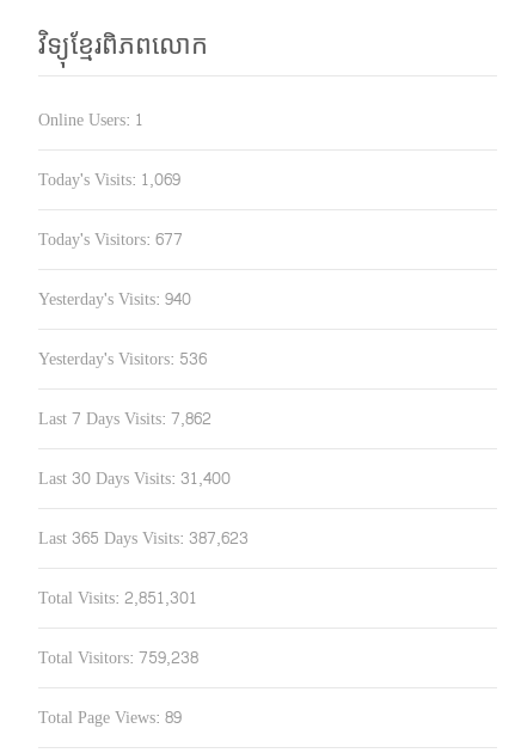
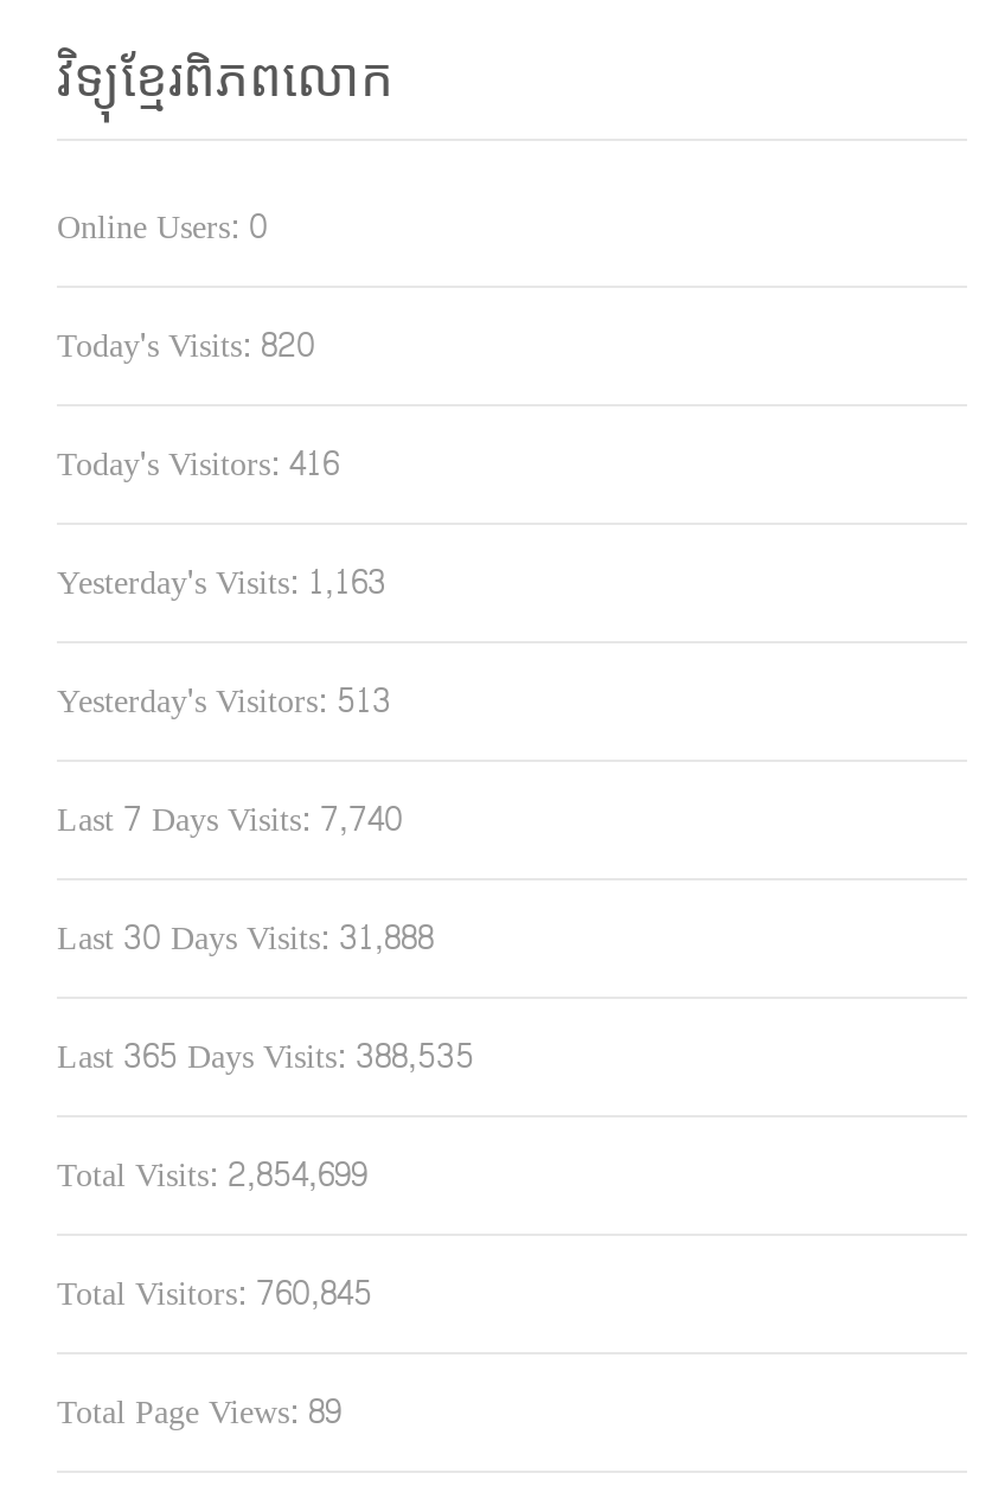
- Online Users: 1
+ Online Users: 0

- Today's Visits: 1,069
+ Today's Visits: 820

- Today's Visitors: 677
+ Today's Visitors: 416

- Yesterday's Visits: 940
+ Yesterday's Visits: 1,163

- Yesterday's Visitors: 536
+ Yesterday's Visitors: 513

- Last 7 Days Visits: 7,862
+ Last 7 Days Visits: 7,740

- Last 30 Days Visits: 31,400
+ Last 30 Days Visits: 31,888

- Last 365 Days Visits: 387,623
+ Last 365 Days Visits: 388,535

- Total Visits: 2,851,301
+ Total Visits: 2,854,699

- Total Visitors: 759,238
+ Total Visitors: 760,845
